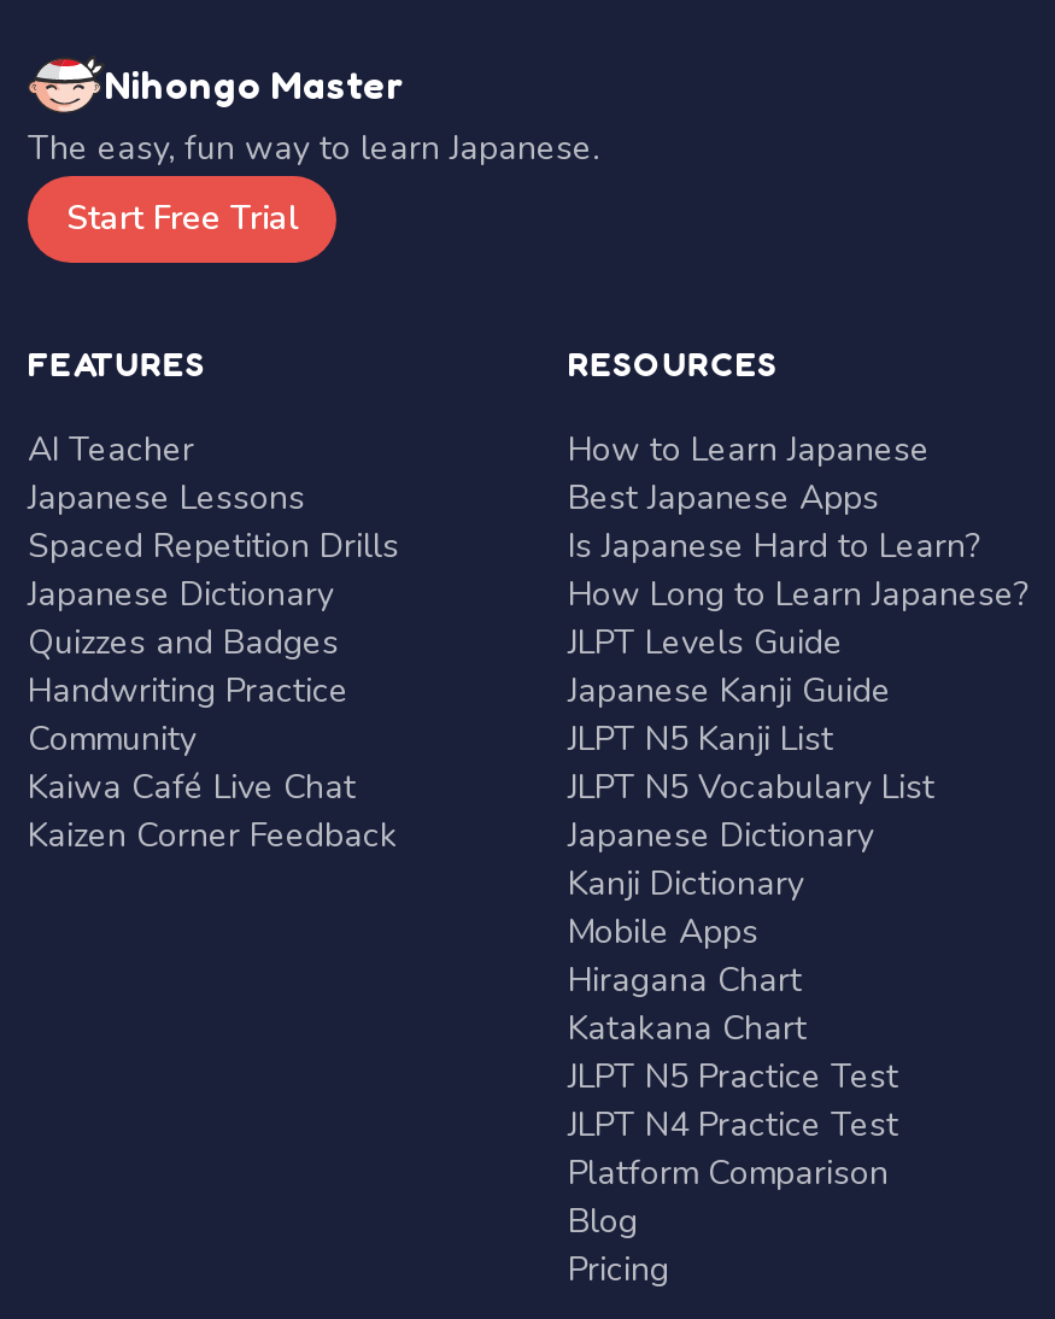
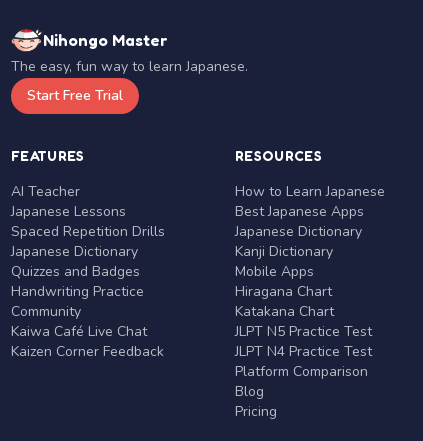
- Is Japanese Hard to Learn?
- How Long to Learn Japanese?
- JLPT Levels Guide
- Japanese Kanji Guide
- JLPT N5 Kanji List
- JLPT N5 Vocabulary List
